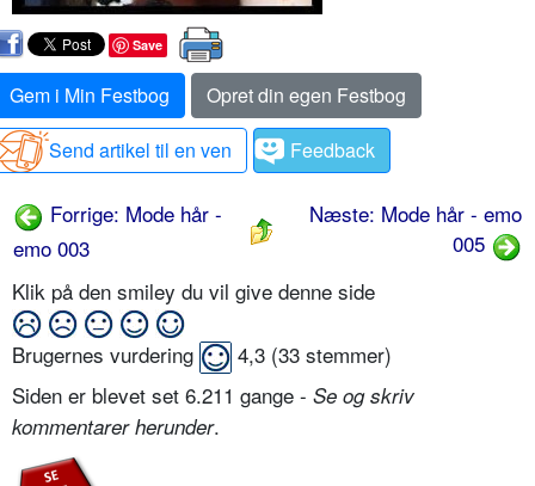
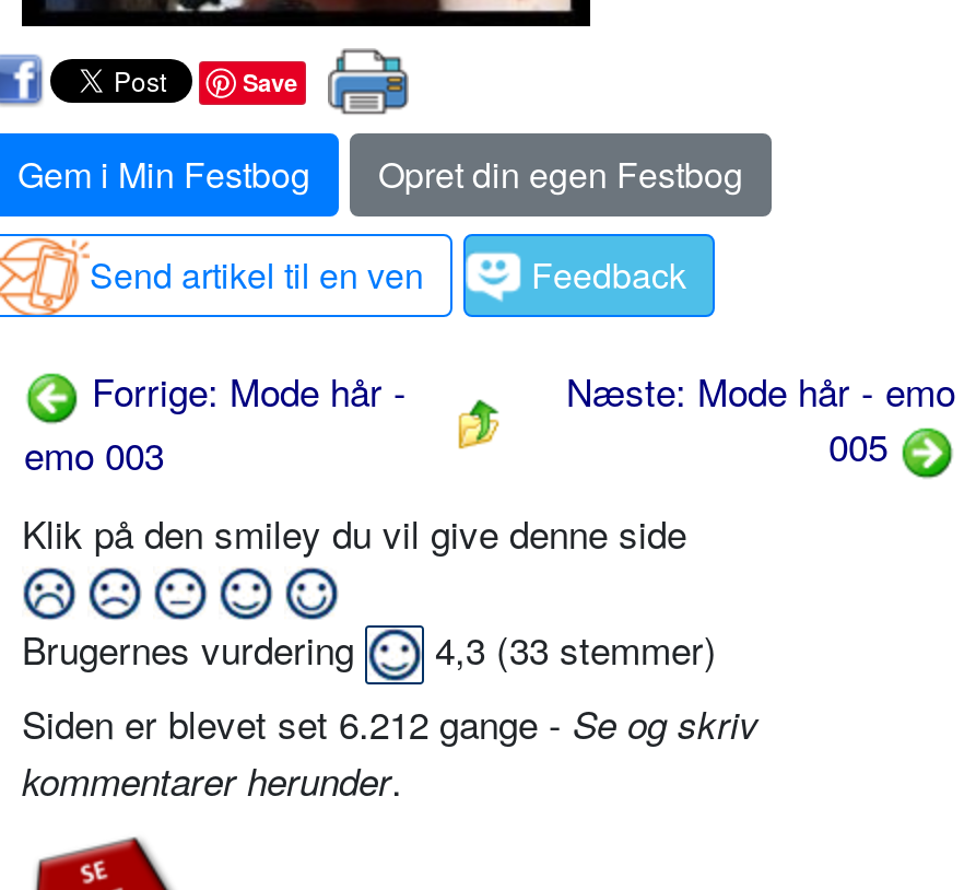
- Siden er blevet set 6.211 gange - Se og skriv
+ Siden er blevet set 6.212 gange - Se og skriv
